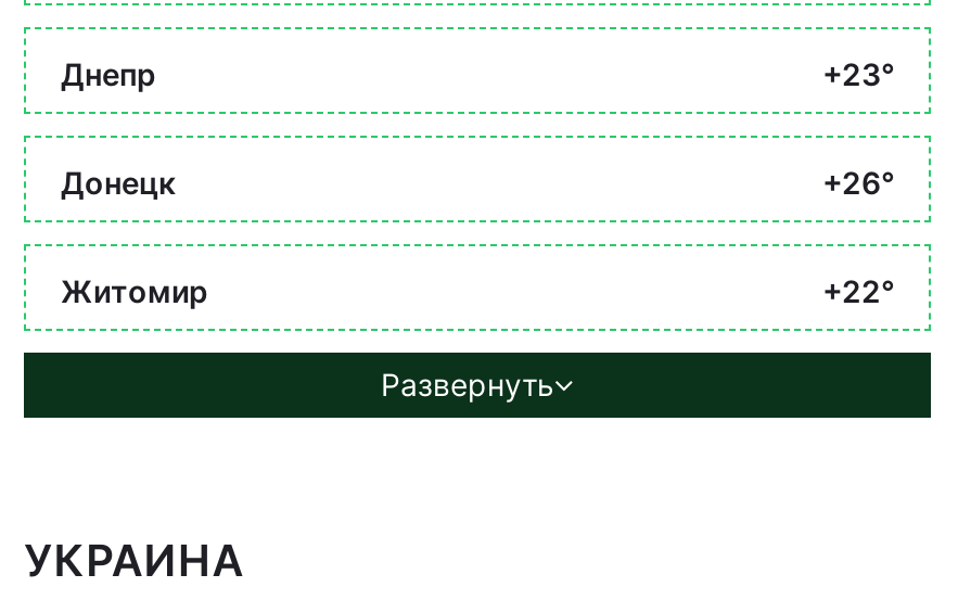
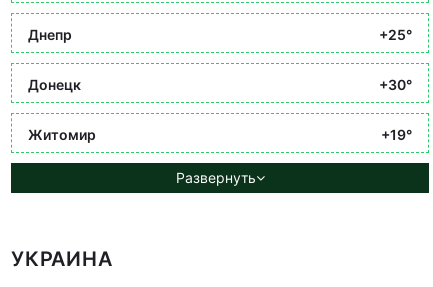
- +23°
+ +25°

- +26°
+ +30°

- +22°
+ +19°
